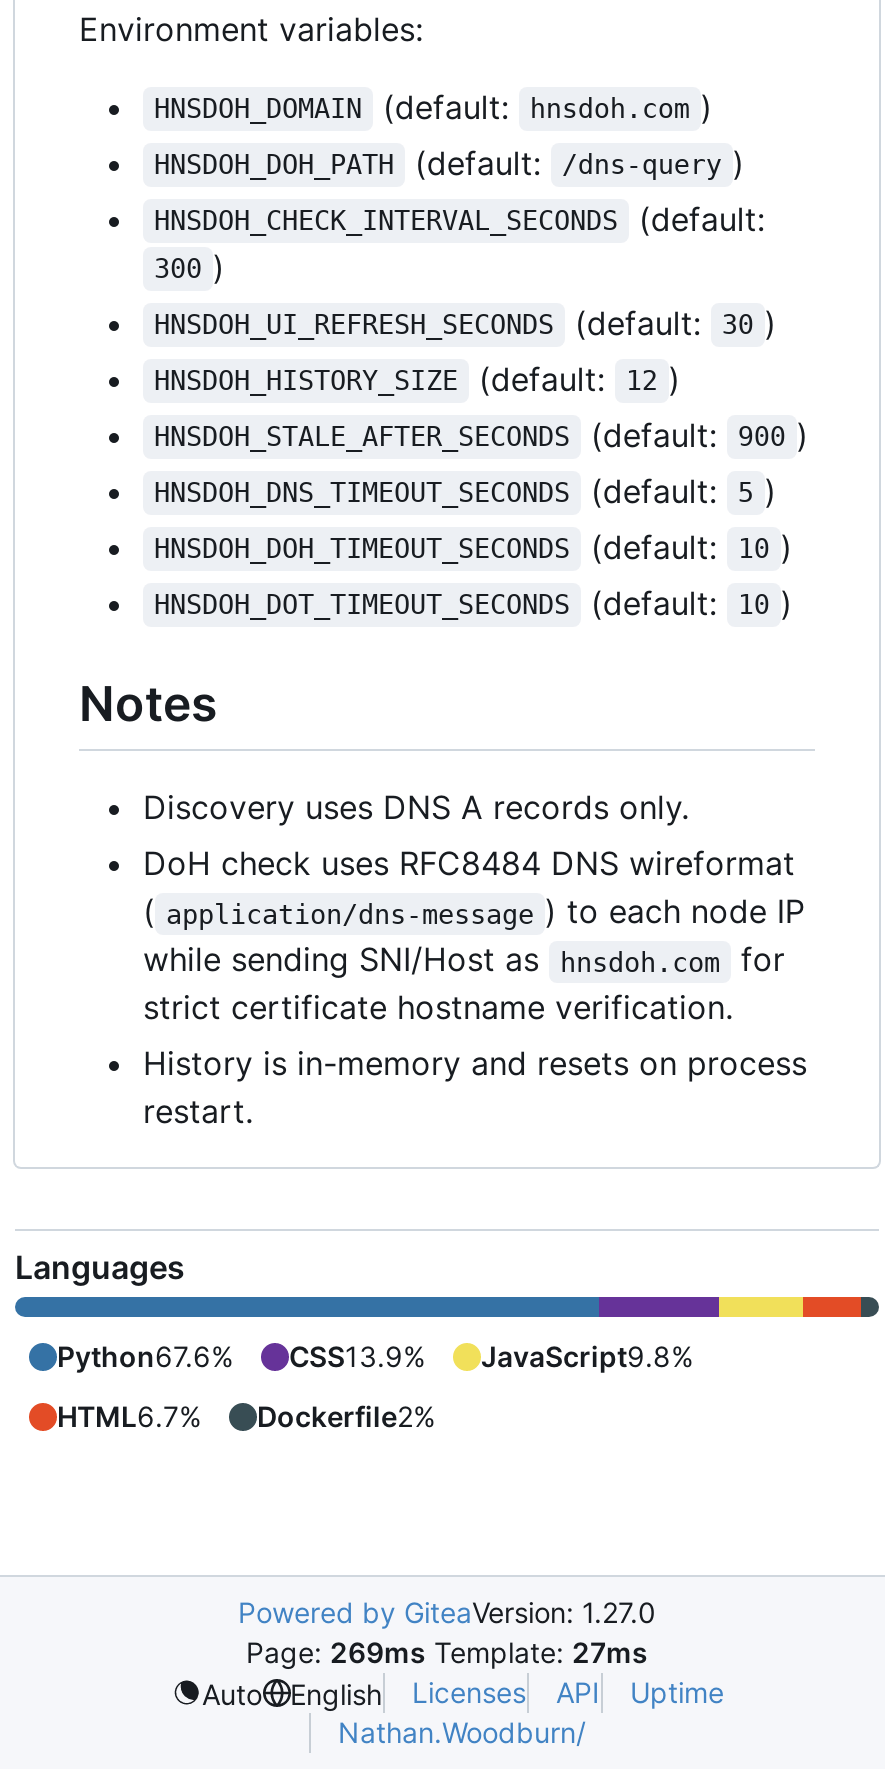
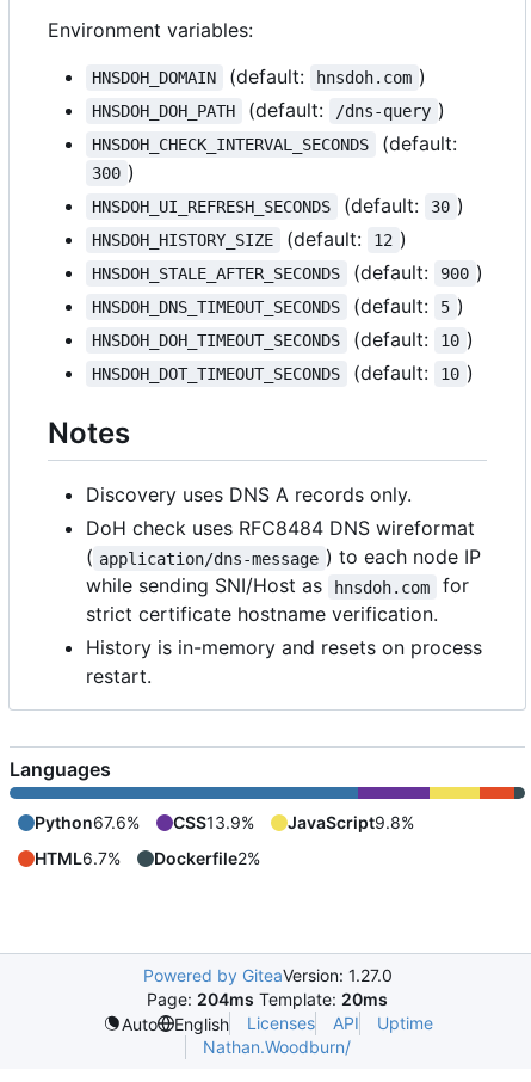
- Page: 269ms Template: 27ms
+ Page: 204ms Template: 20ms
